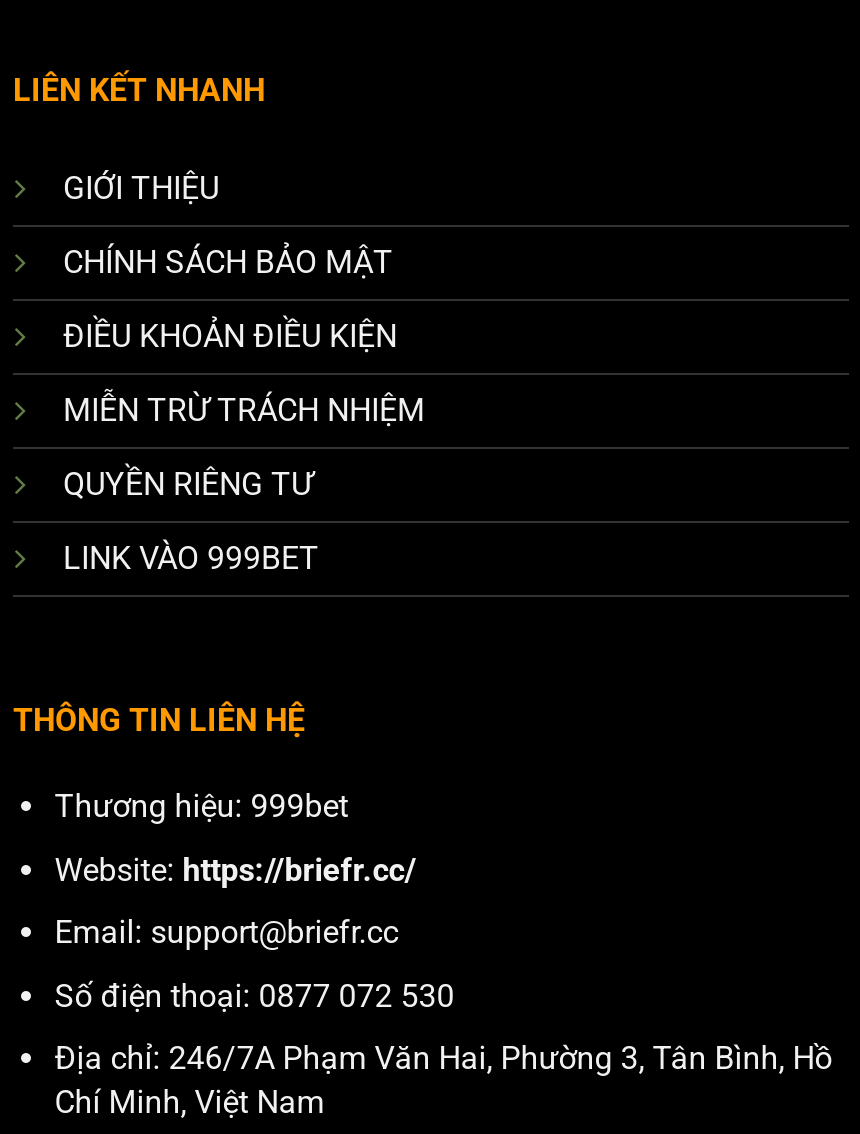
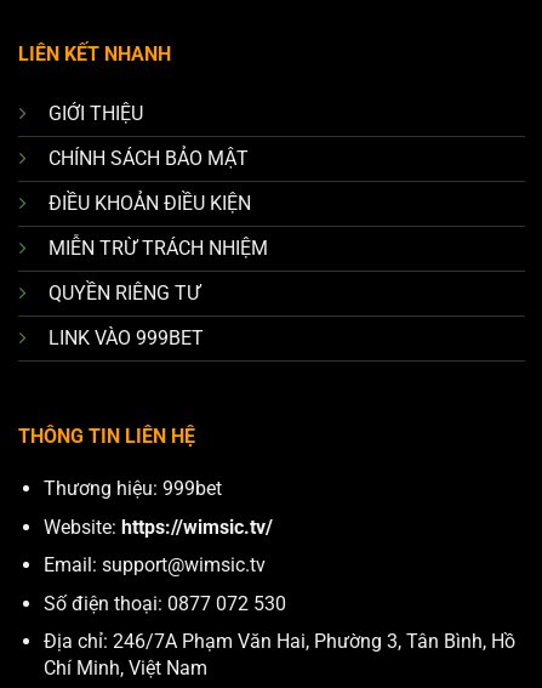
- Website: https://briefr.cc/
+ Website: https://wimsic.tv/

- Email: support@briefr.cc
+ Email: support@wimsic.tv
